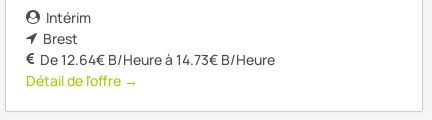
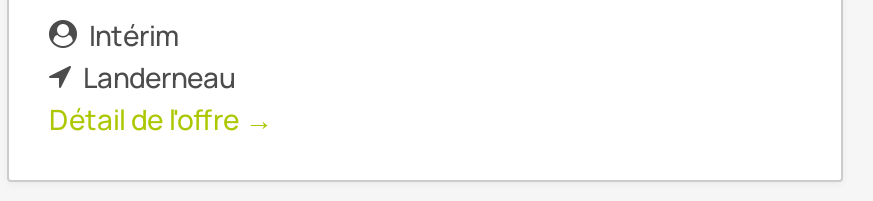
- Brest
- De 12.64€ B/Heure à 14.73€ B/Heure
+ Landerneau
